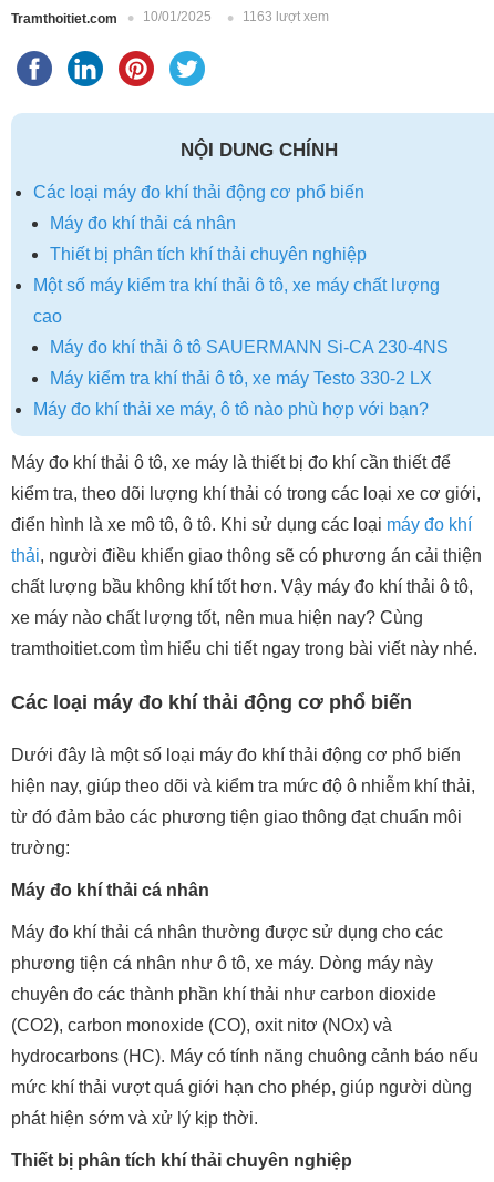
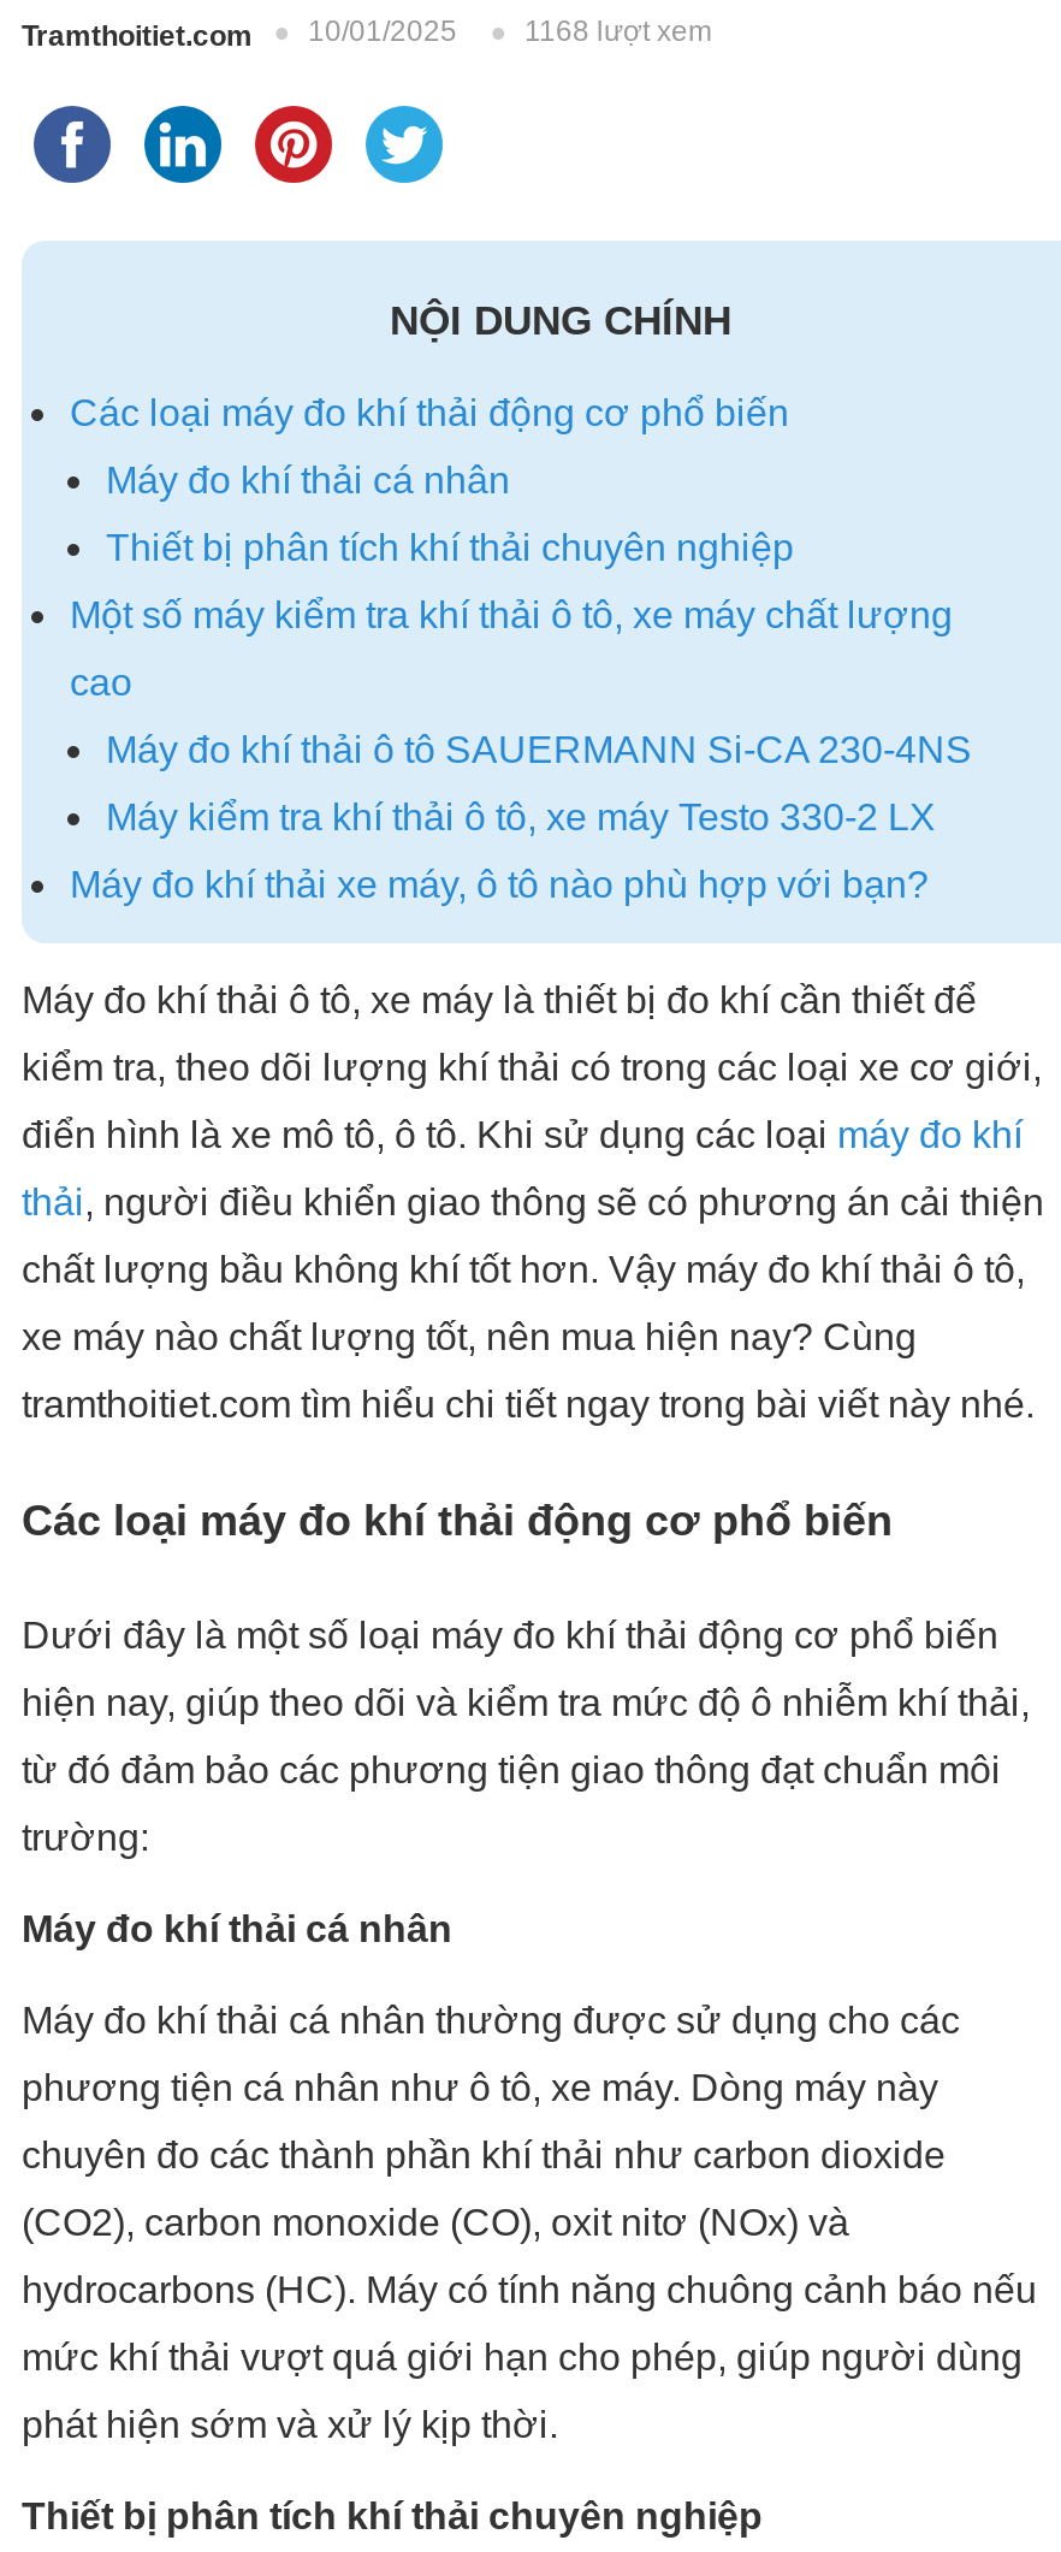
- Tramthoitiet.com 10/01/2025 1163 lượt xem
+ Tramthoitiet.com 10/01/2025 1168 lượt xem
